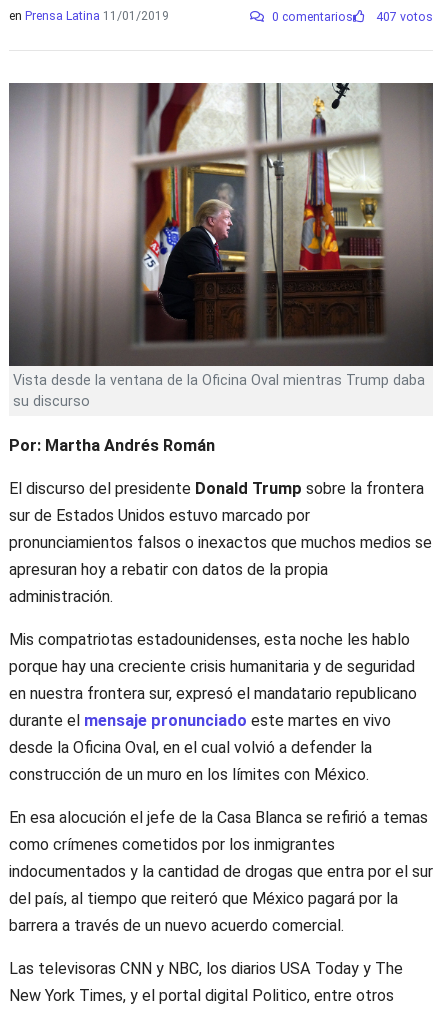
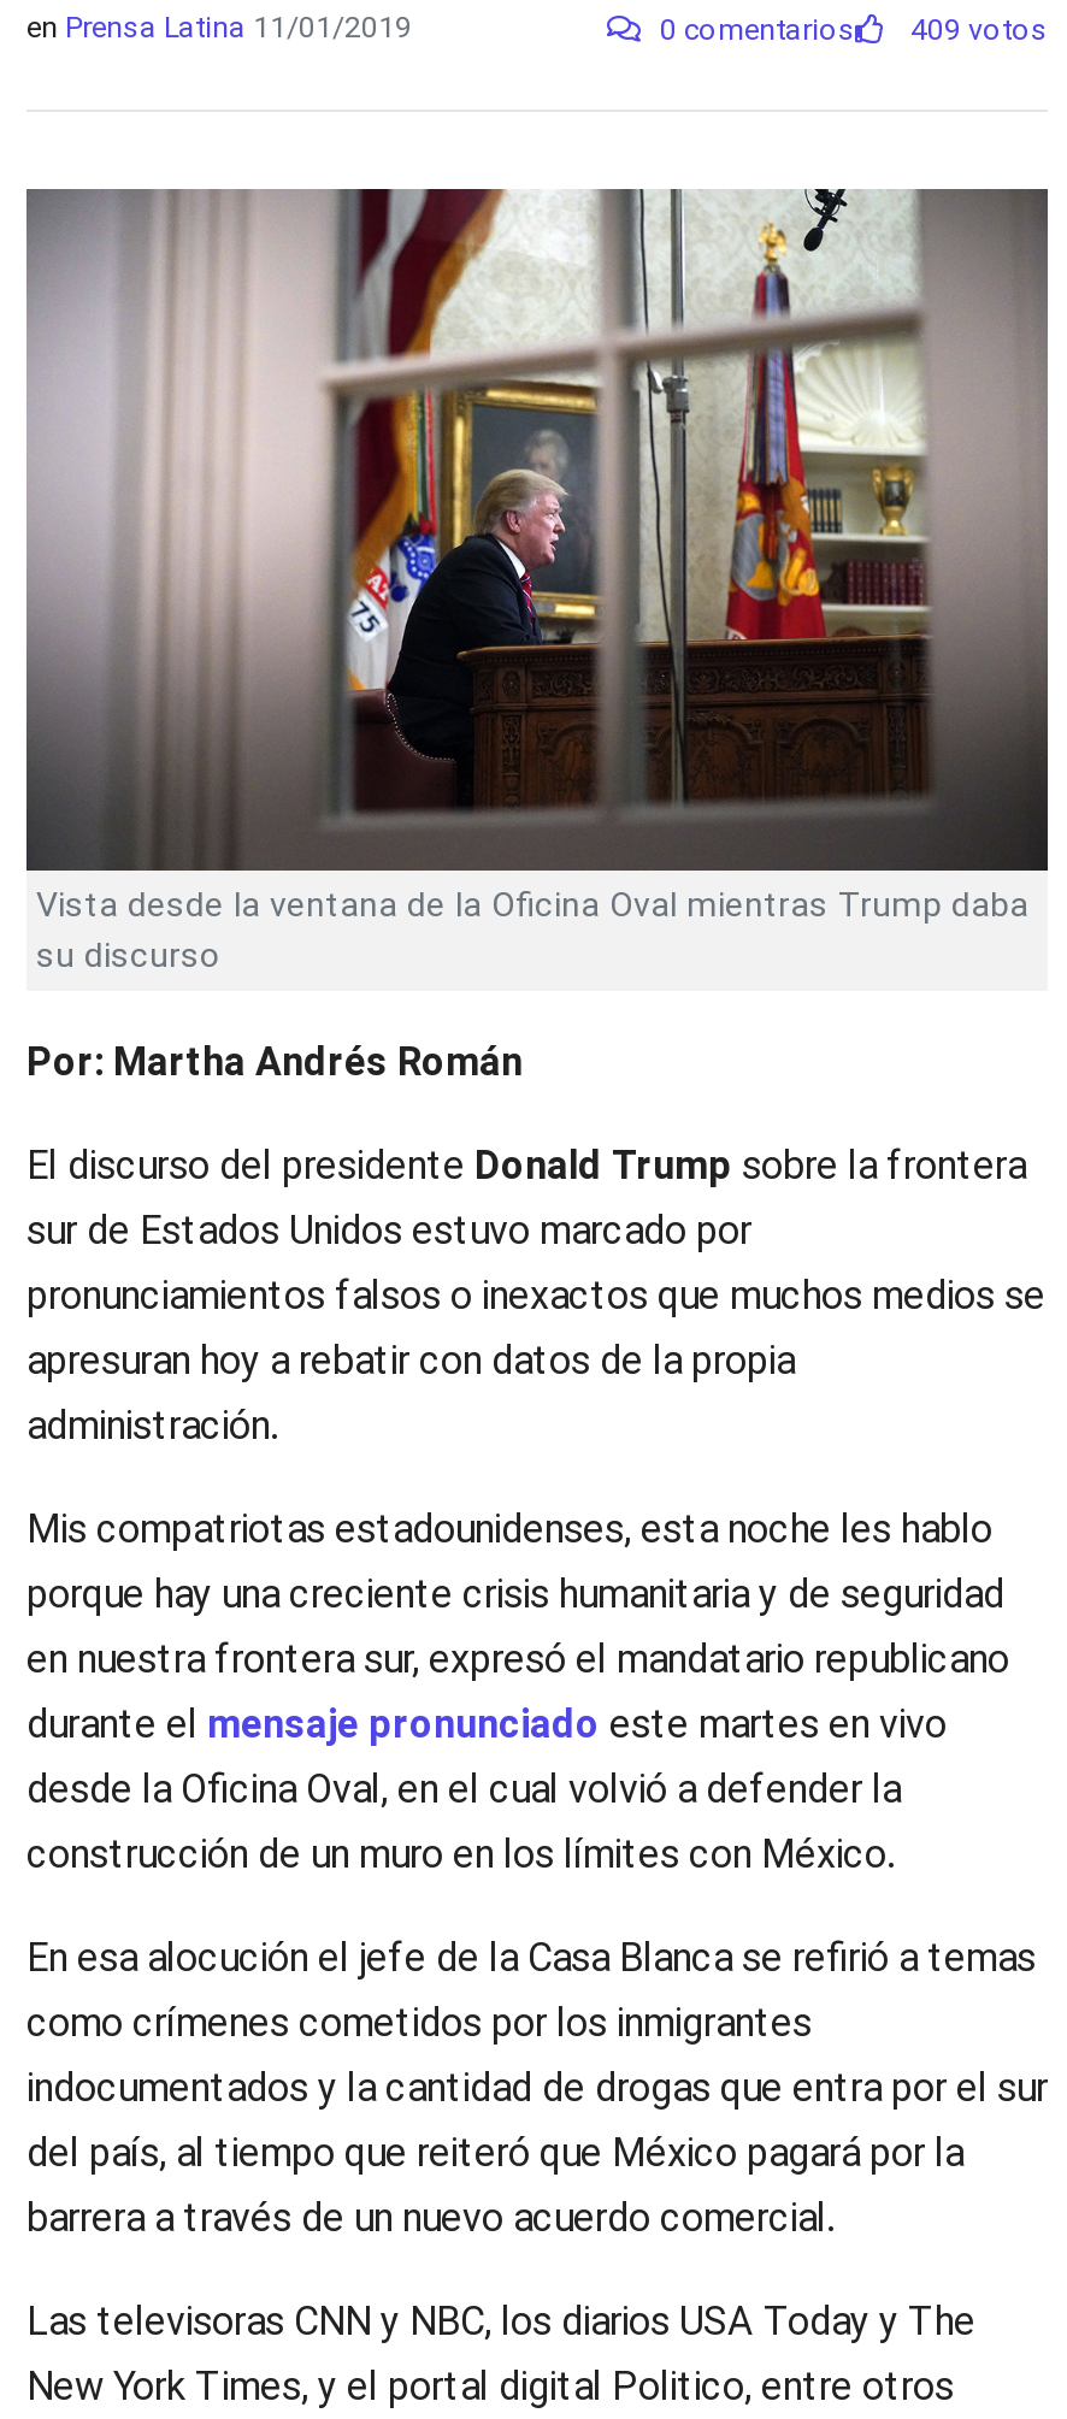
- 0 comentarios 407 votos
+ 0 comentarios 409 votos
